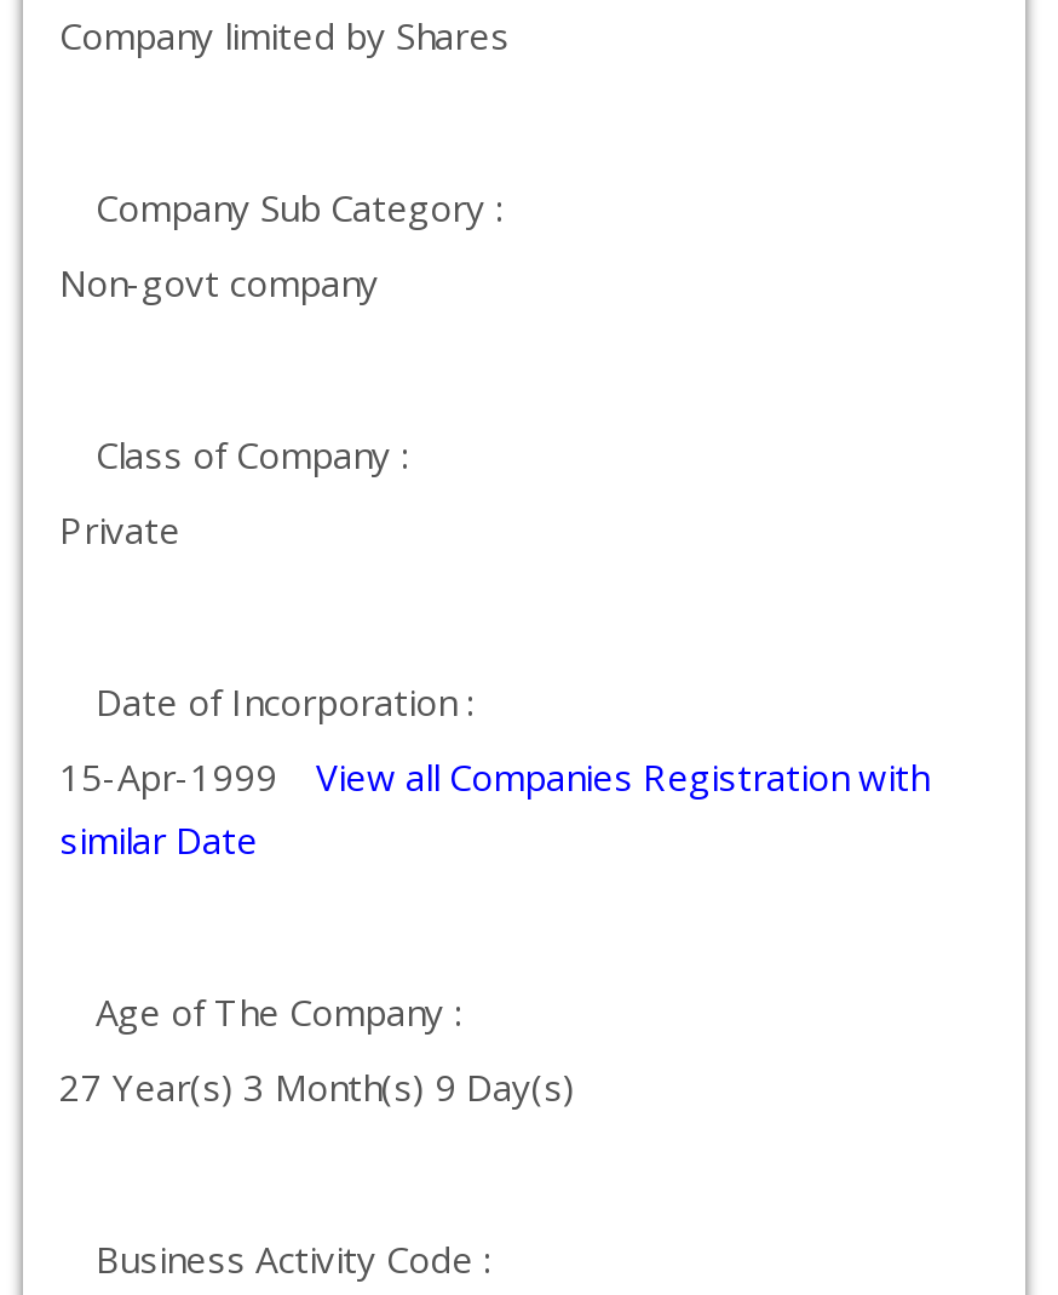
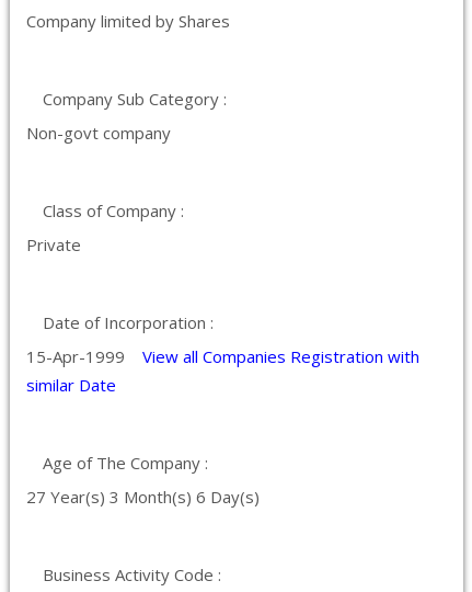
- 27 Year(s) 3 Month(s) 9 Day(s)
+ 27 Year(s) 3 Month(s) 6 Day(s)
